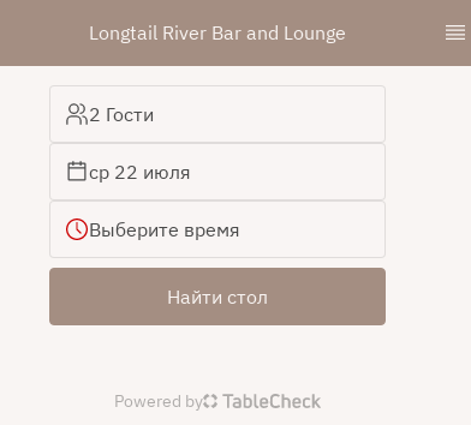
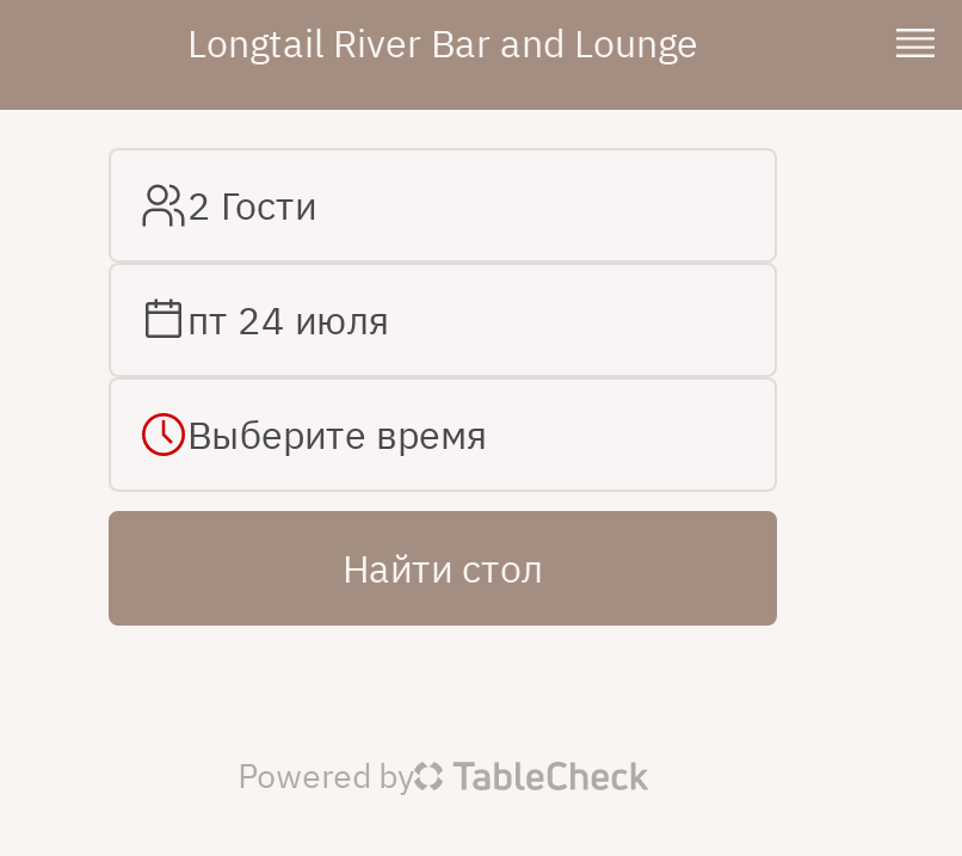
- ср 22 июля
+ пт 24 июля
